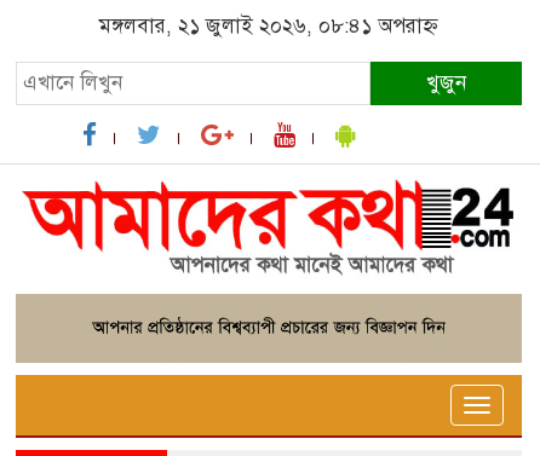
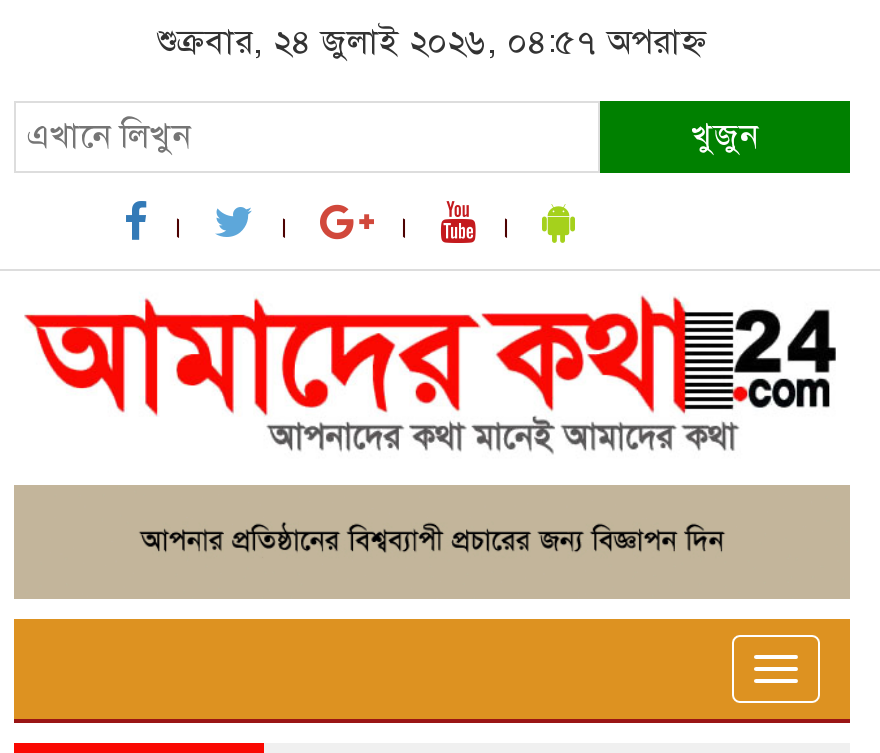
- মঙ্গলবার, ২১ জুলাই ২০২৬, ০৮:৪১ অপরাহ্ন
+ শুক্রবার, ২৪ জুলাই ২০২৬, ০৪:৫৭ অপরাহ্ন
